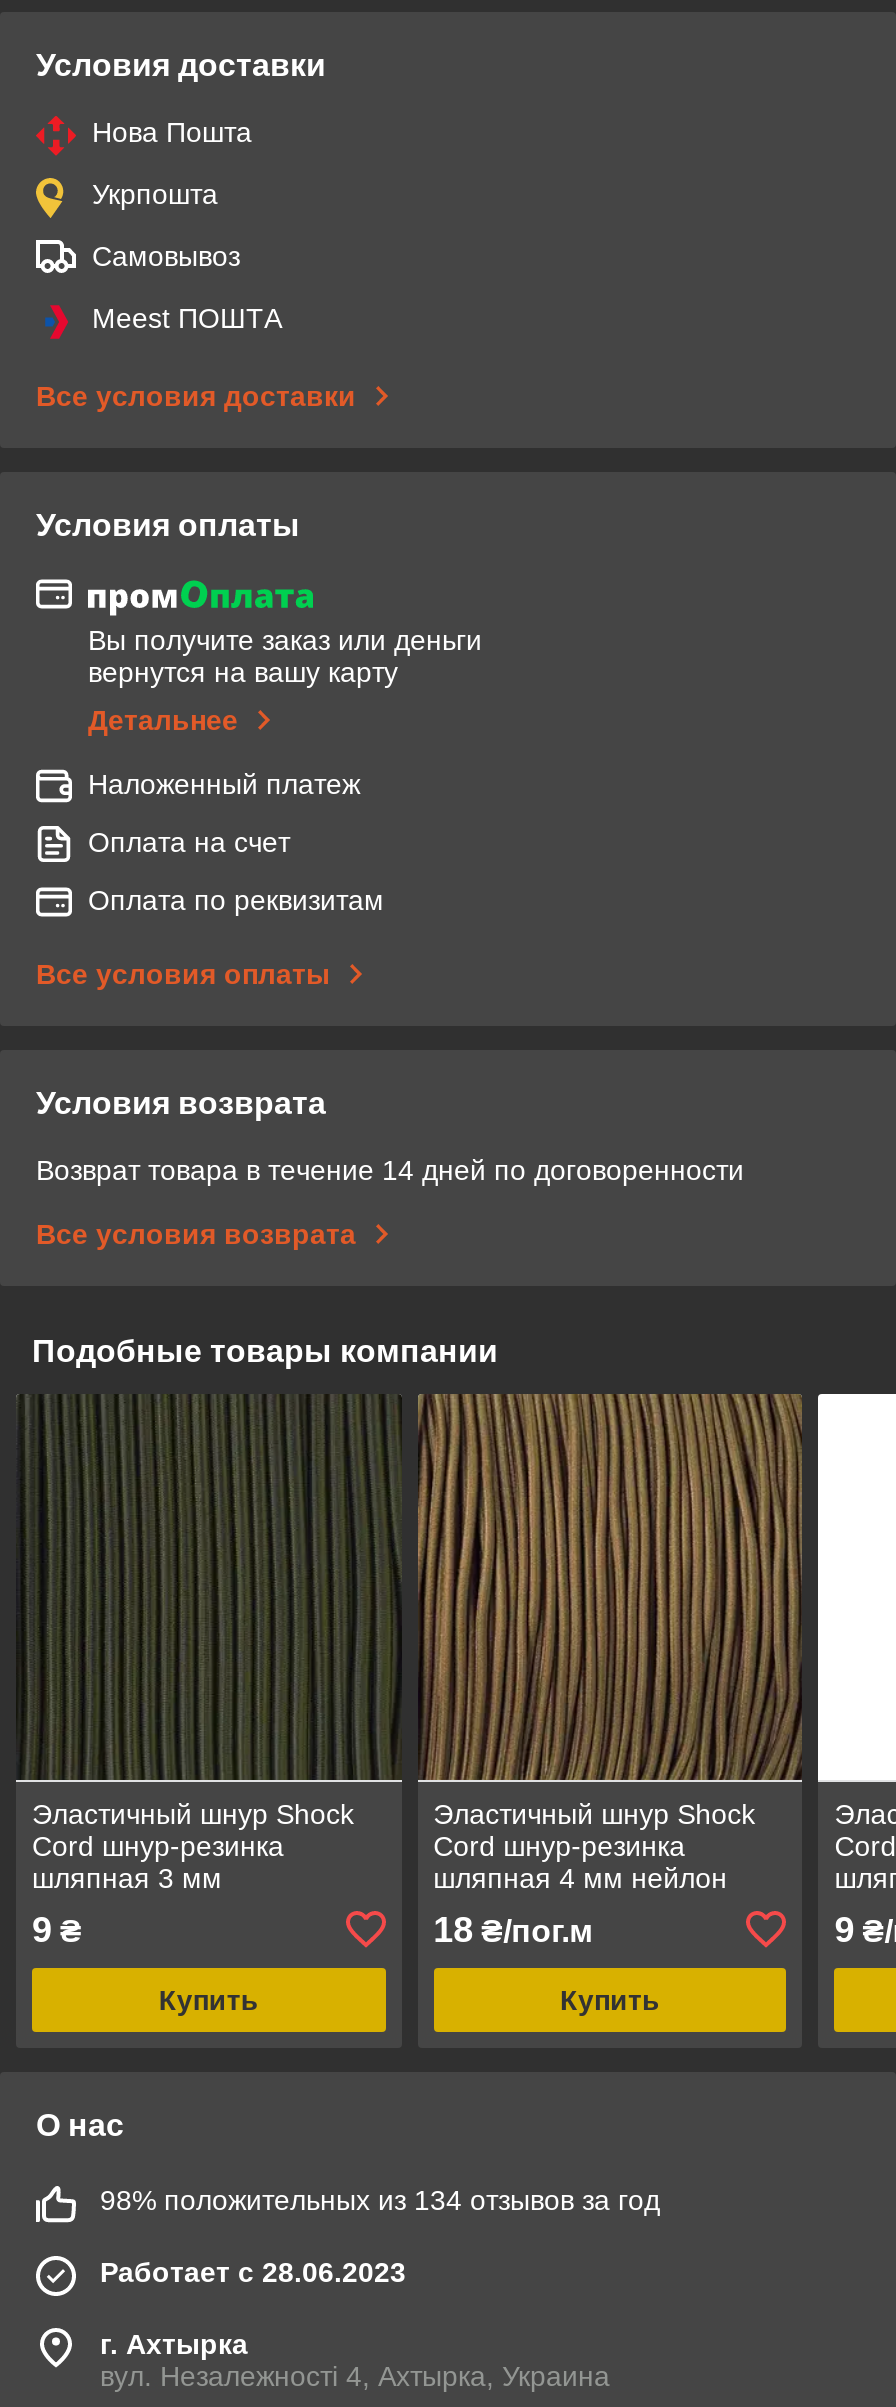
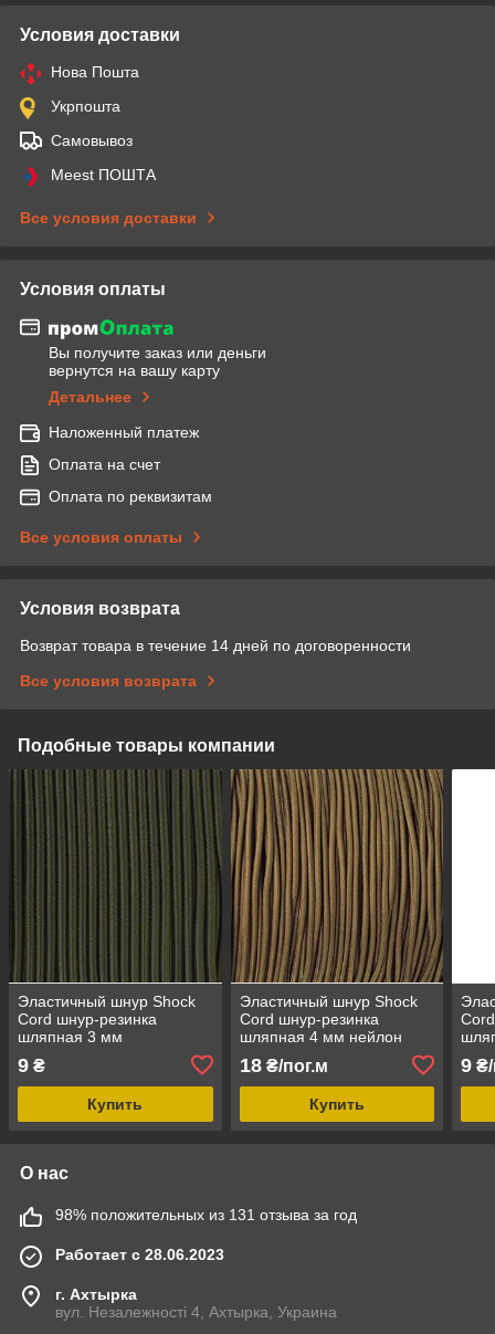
- 98% положительных из 134 отзывов за год
+ 98% положительных из 131 отзыва за год
